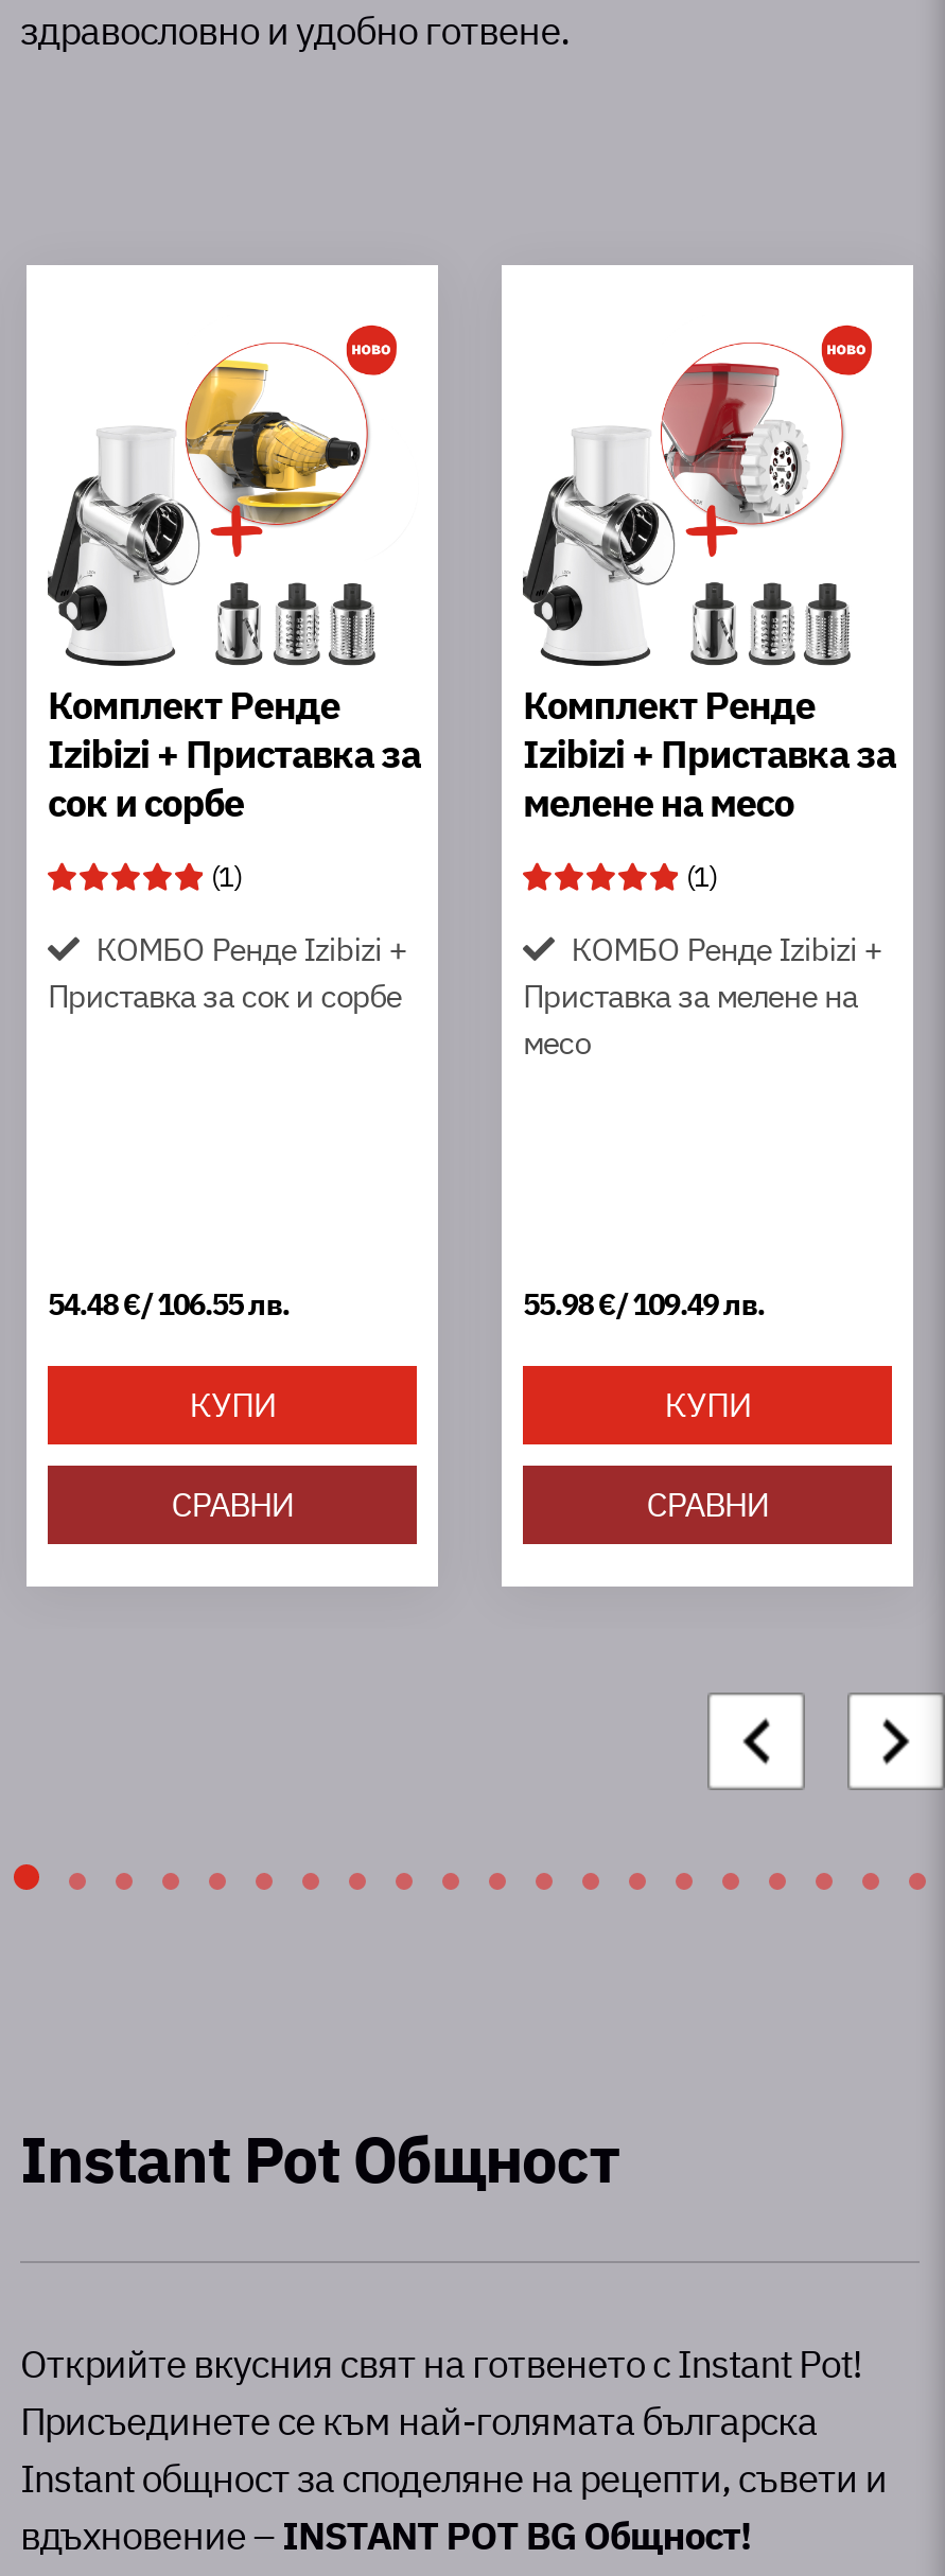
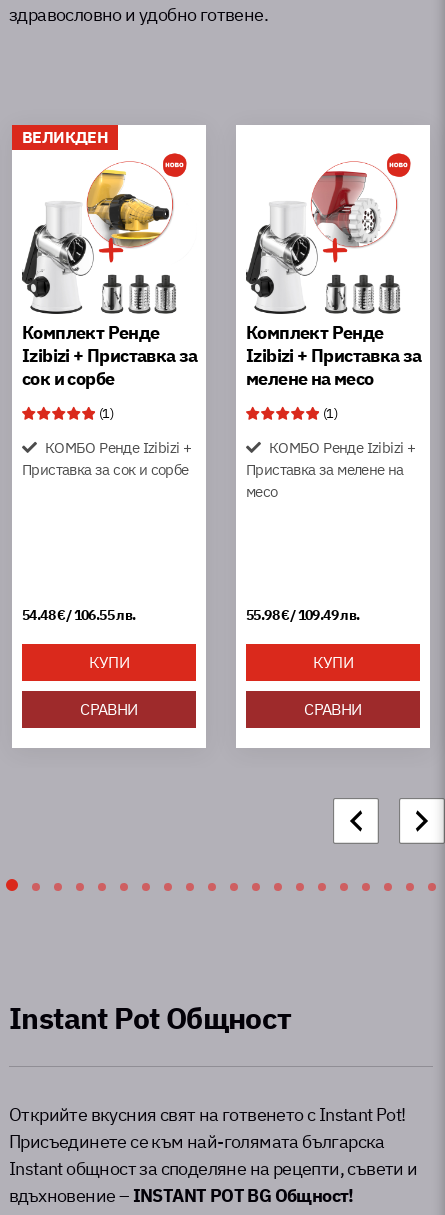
+ ВЕЛИКДЕН
